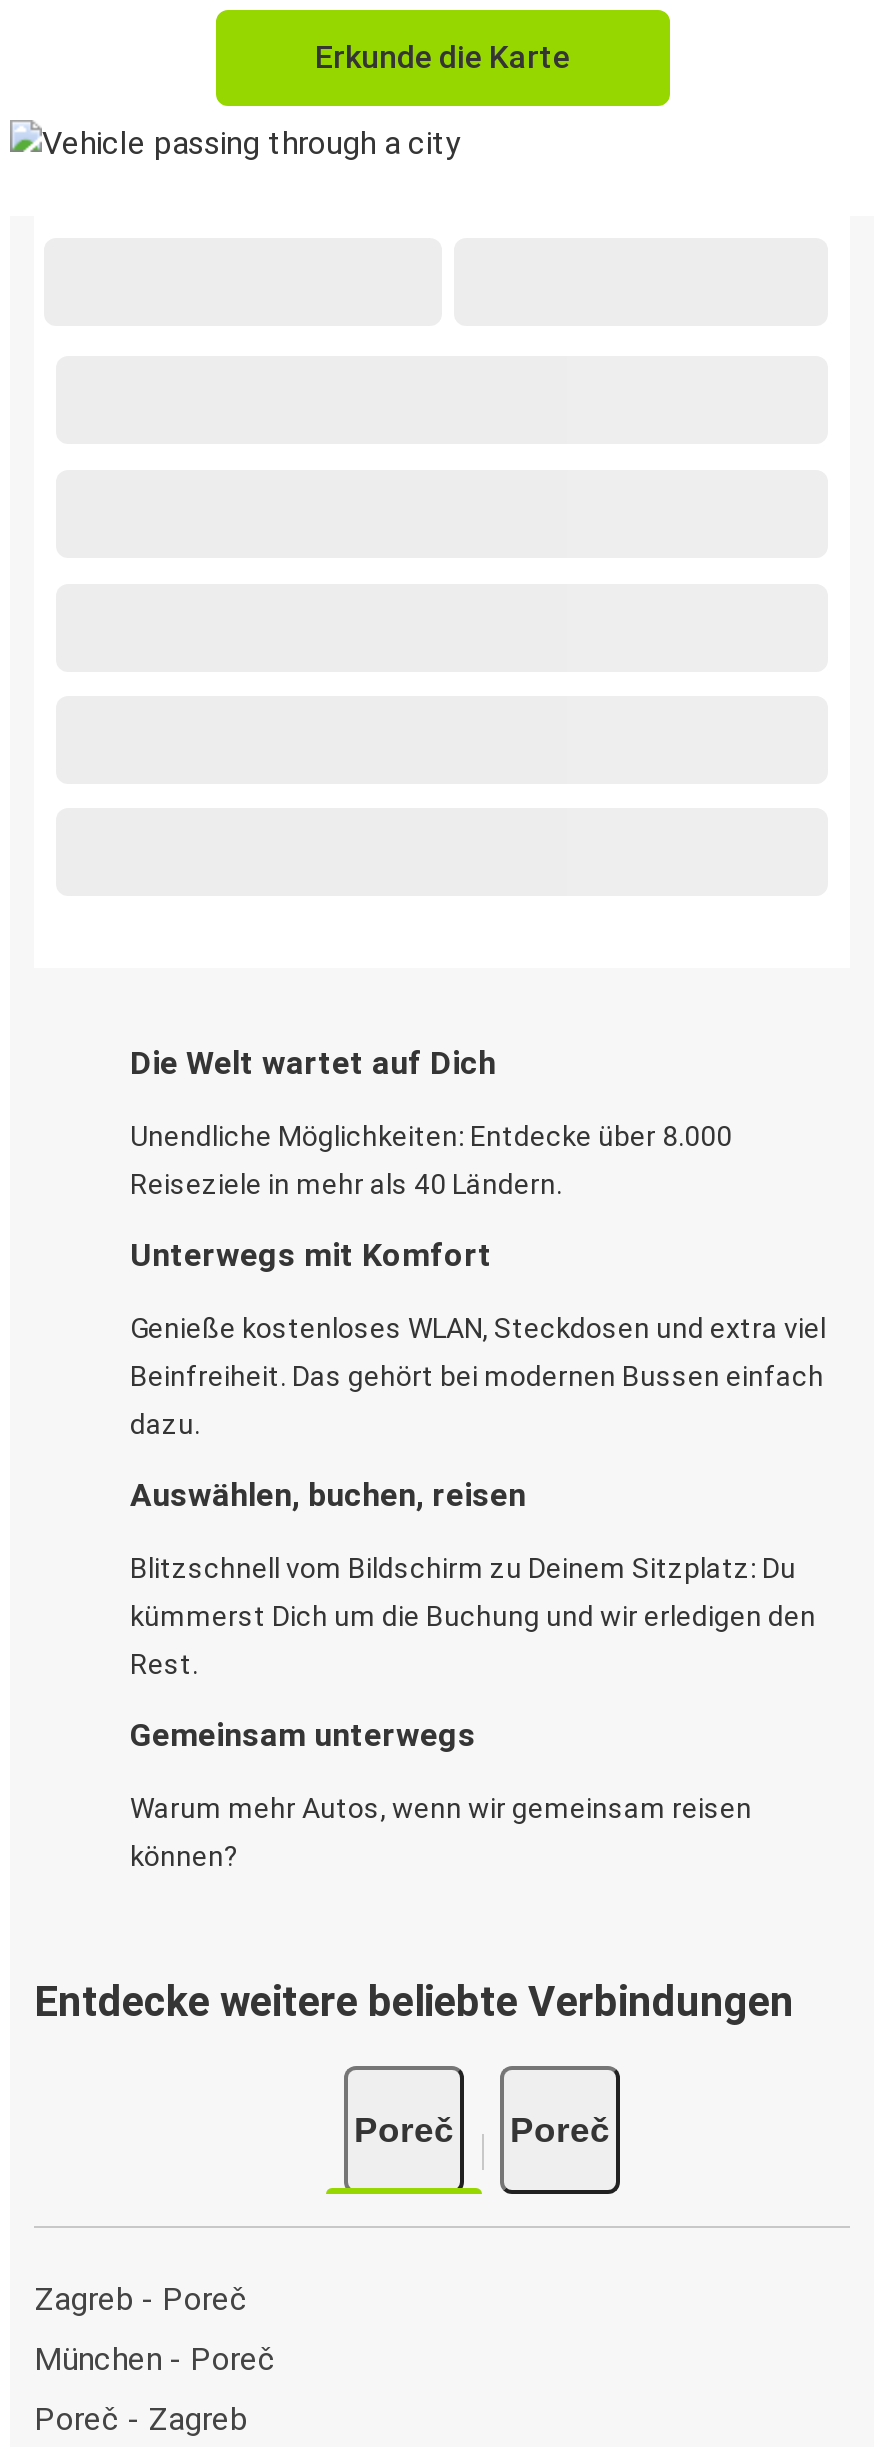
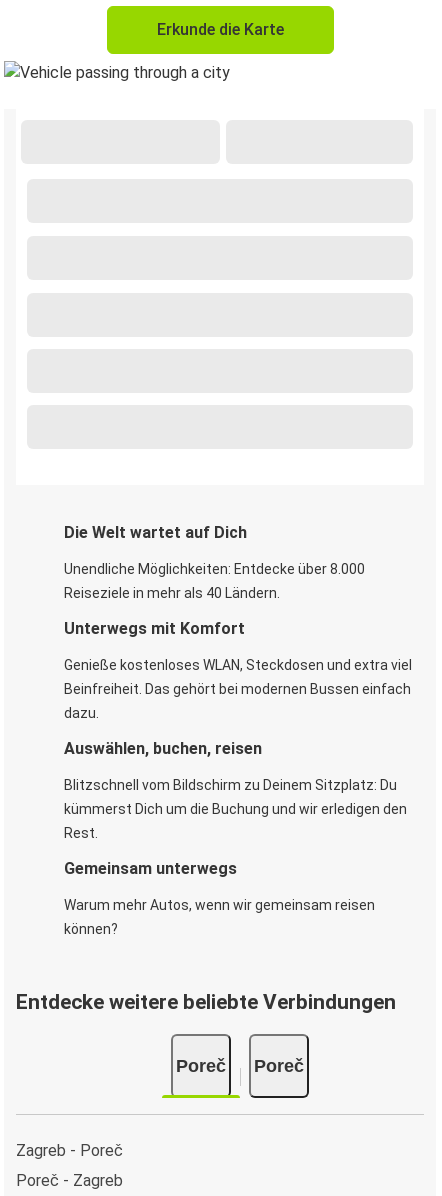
- München - Poreč
